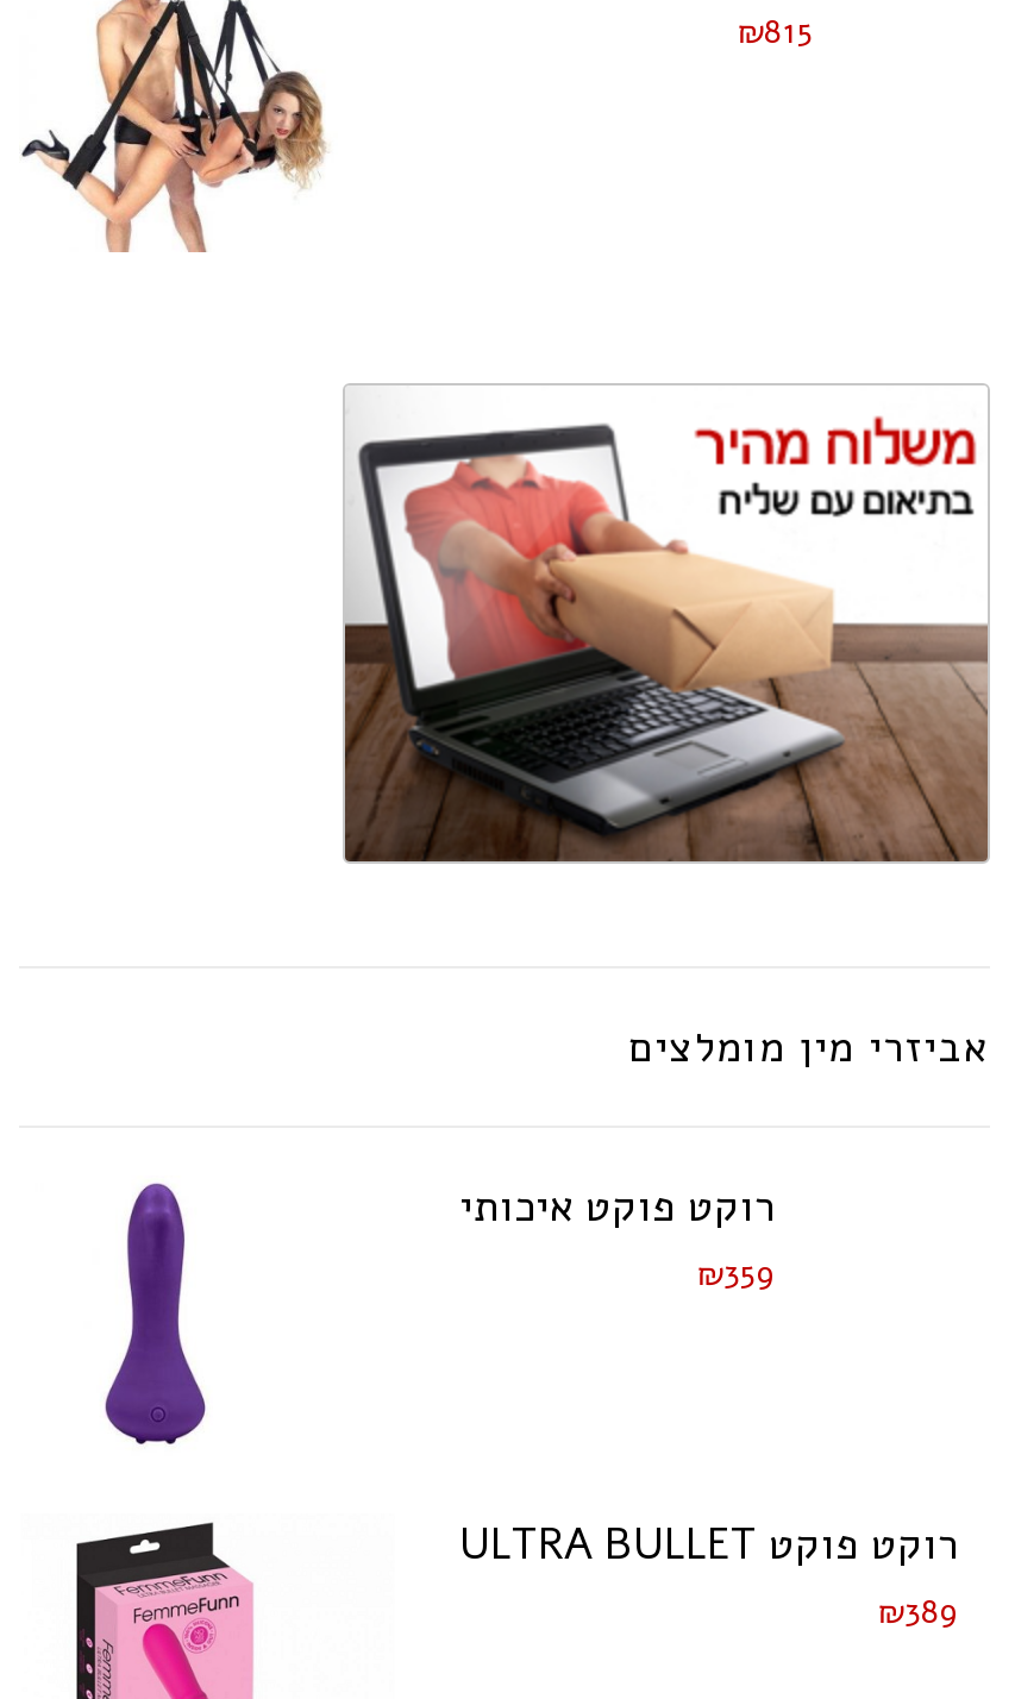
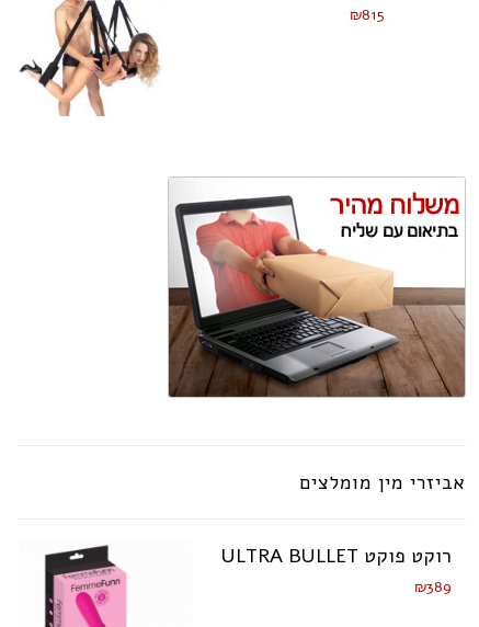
- [image]

- רוקט פוקט איכותי
- ₪359
